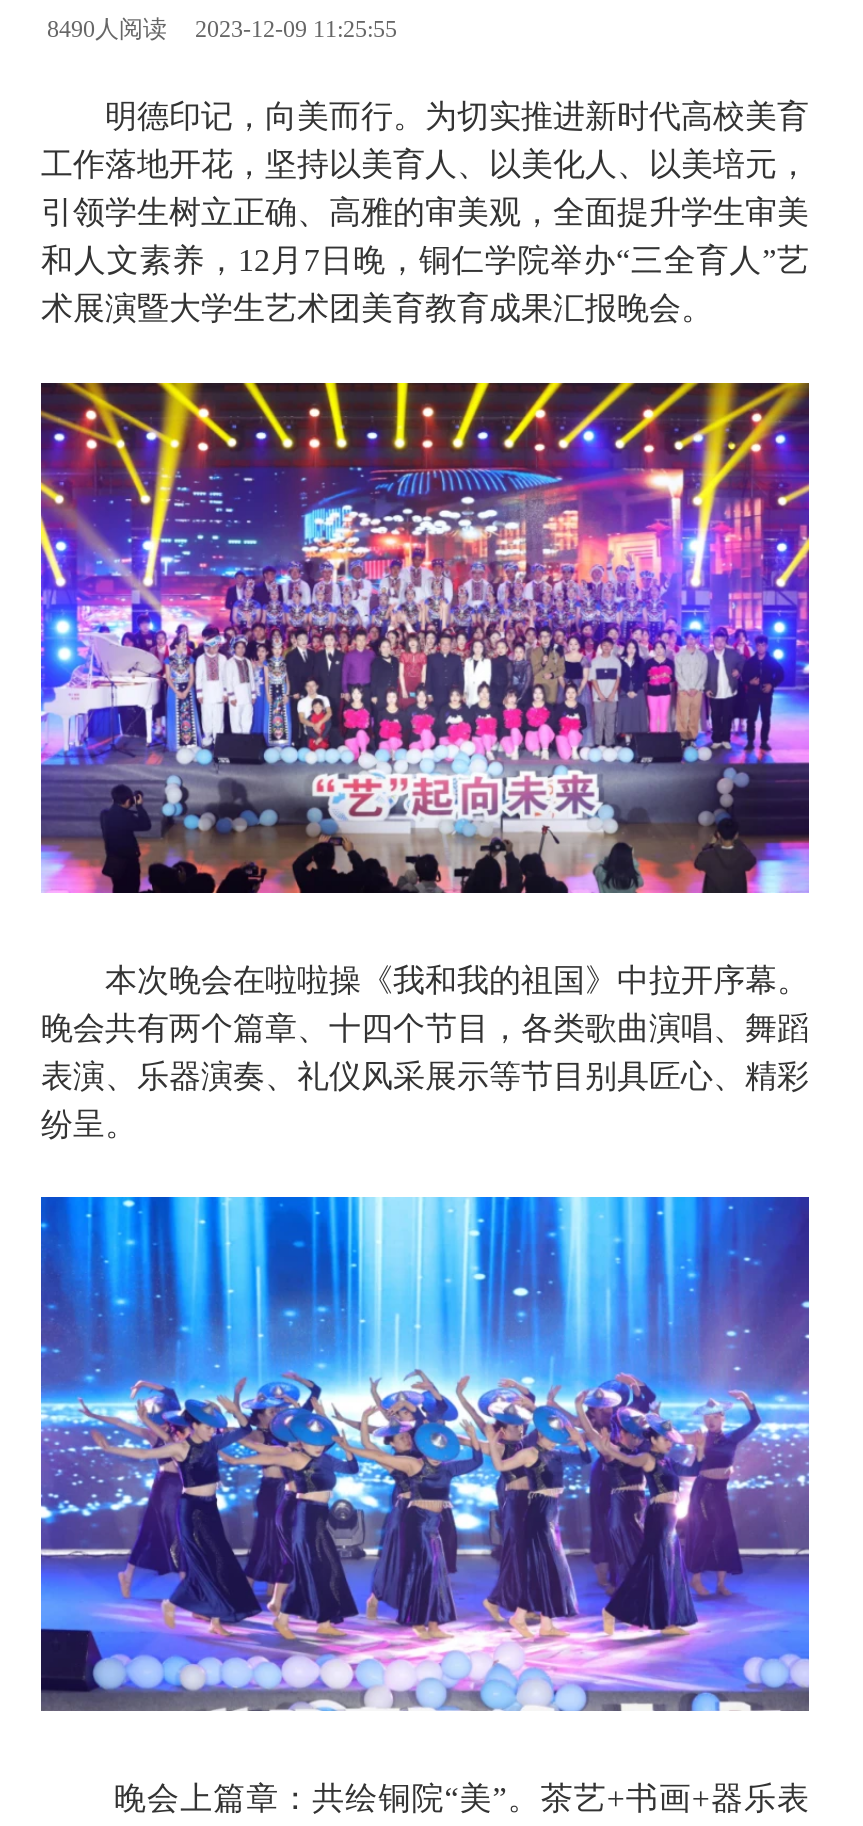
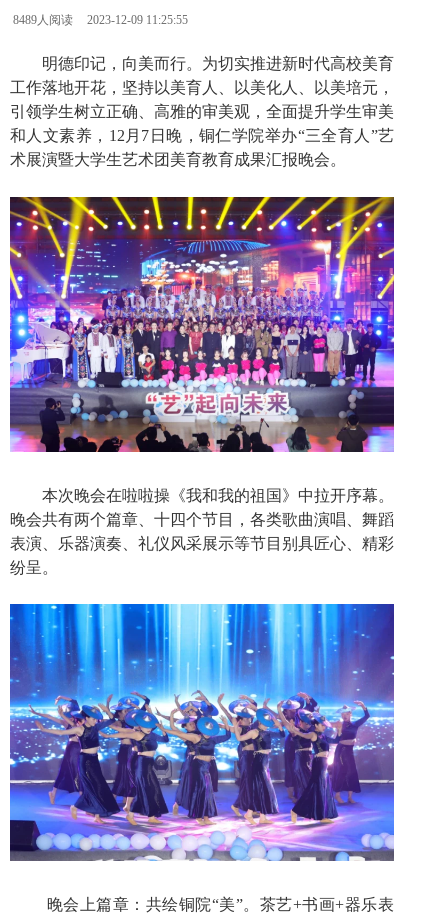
- 8490人阅读 2023-12-09 11:25:55
+ 8489人阅读 2023-12-09 11:25:55
